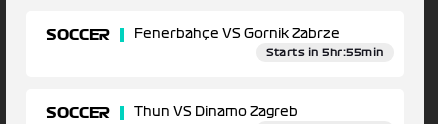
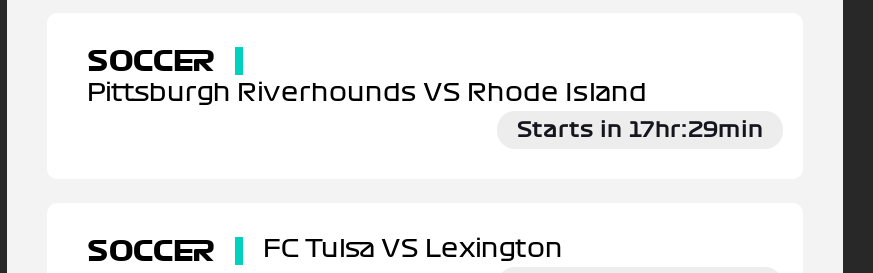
- Fenerbahçe VS Gornik Zabrze
+ Pittsburgh Riverhounds VS Rhode Island

- Starts in 5hr:55min
+ Starts in 17hr:29min

- Thun VS Dinamo Zagreb
+ FC Tulsa VS Lexington
